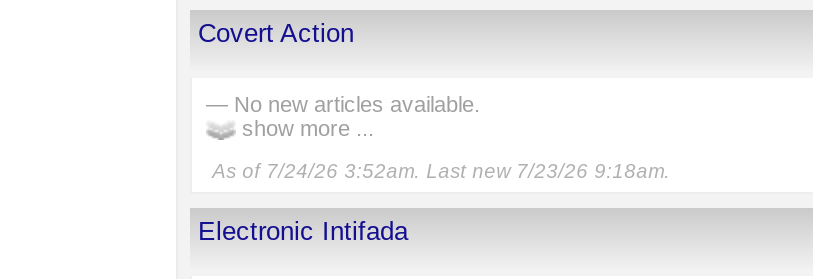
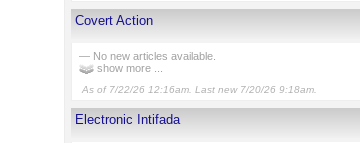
- As of 7/24/26 3:52am. Last new 7/23/26 9:18am.
+ As of 7/22/26 12:16am. Last new 7/20/26 9:18am.
